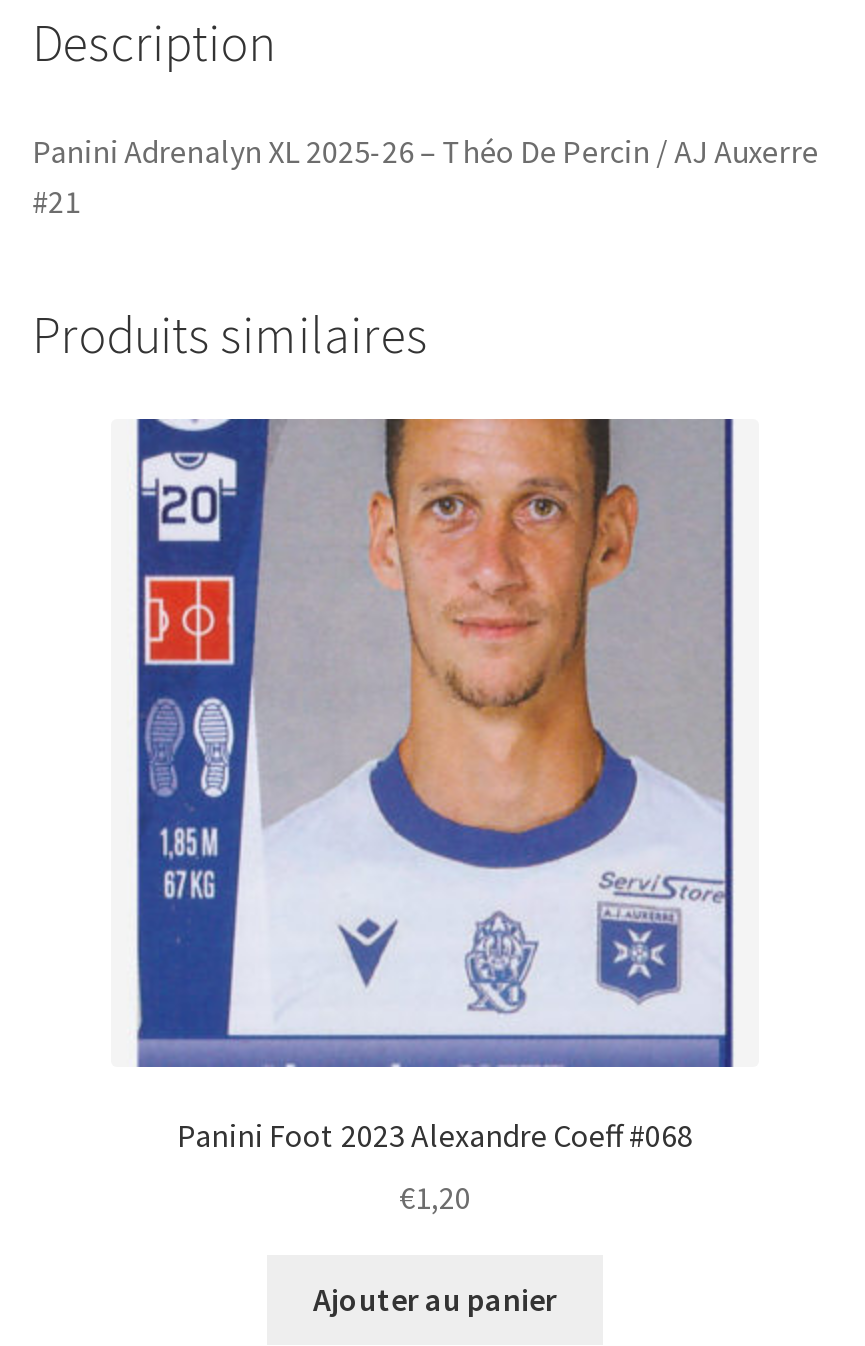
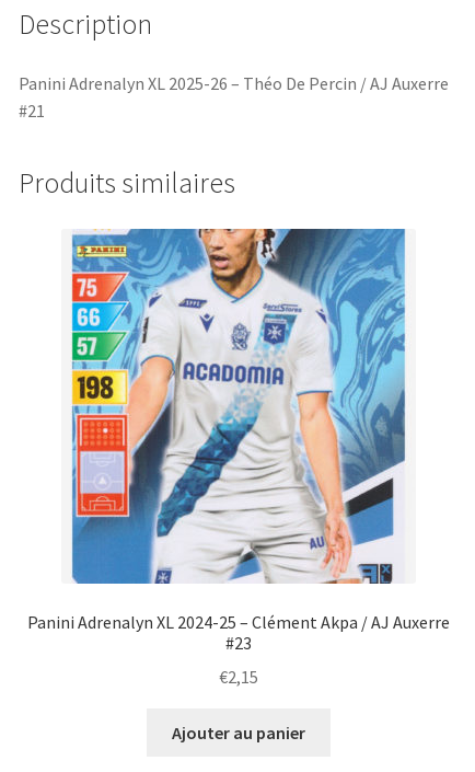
- [image]
- Panini Foot 2023 Alexandre Coeff #068
+ [image]
+ Panini Adrenalyn XL 2024-25 – Clément Akpa / AJ Auxerre
+ #23

- €1,20
+ €2,15
